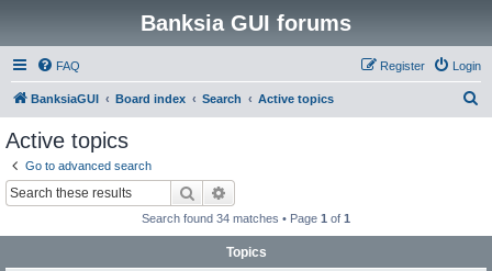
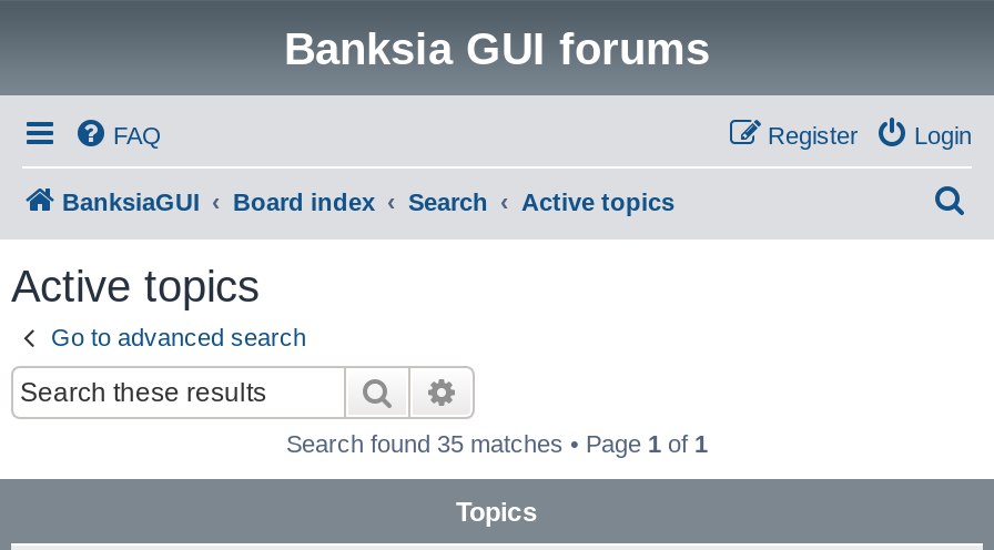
- Search found 34 matches • Page 1 of 1
+ Search found 35 matches • Page 1 of 1
